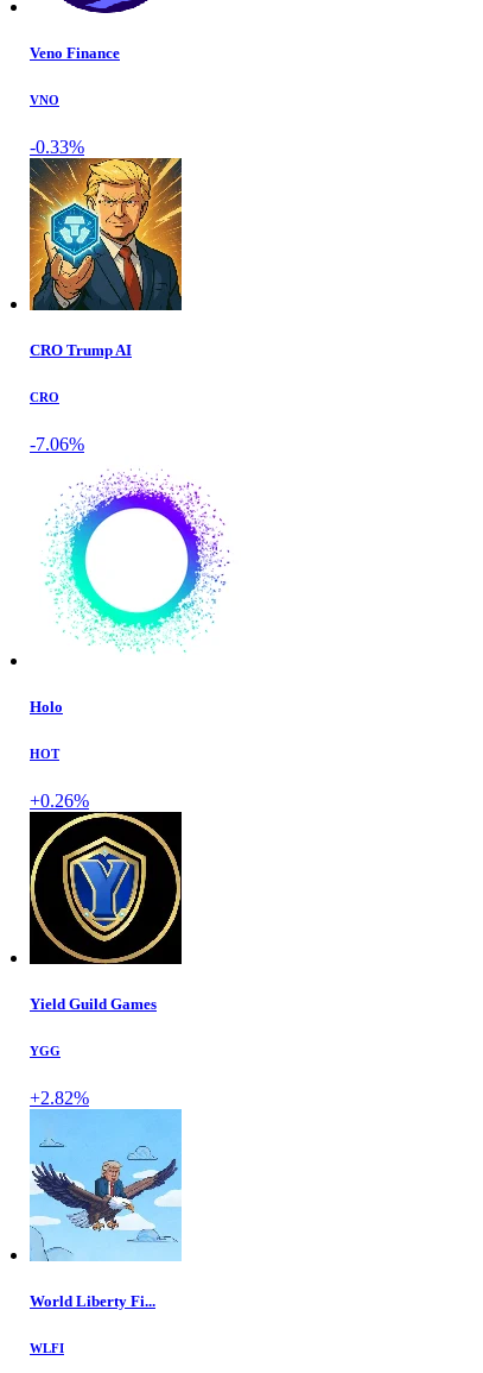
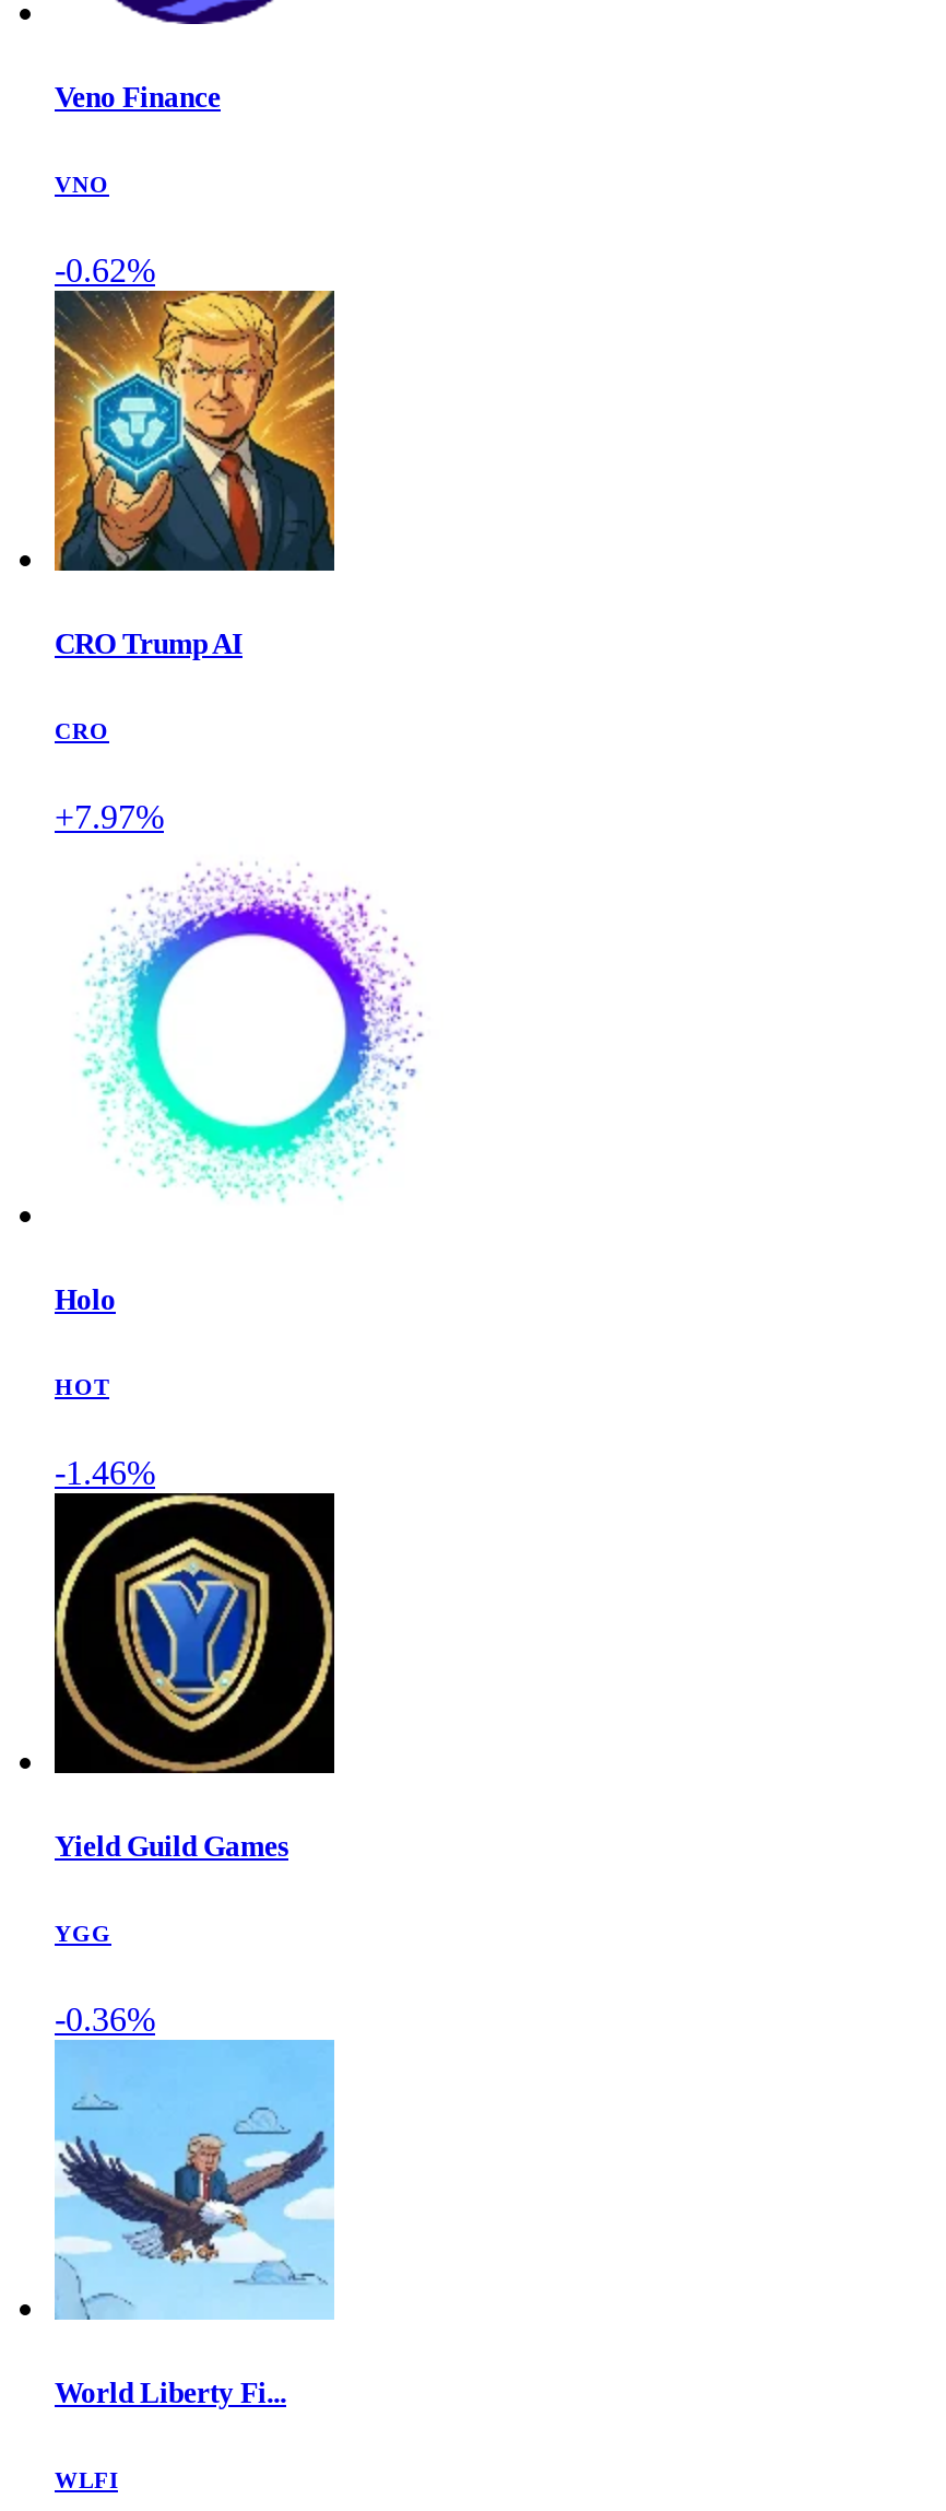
- -0.33%
+ -0.62%

- -7.06%
+ +7.97%

- +0.26%
+ -1.46%

- +2.82%
+ -0.36%
